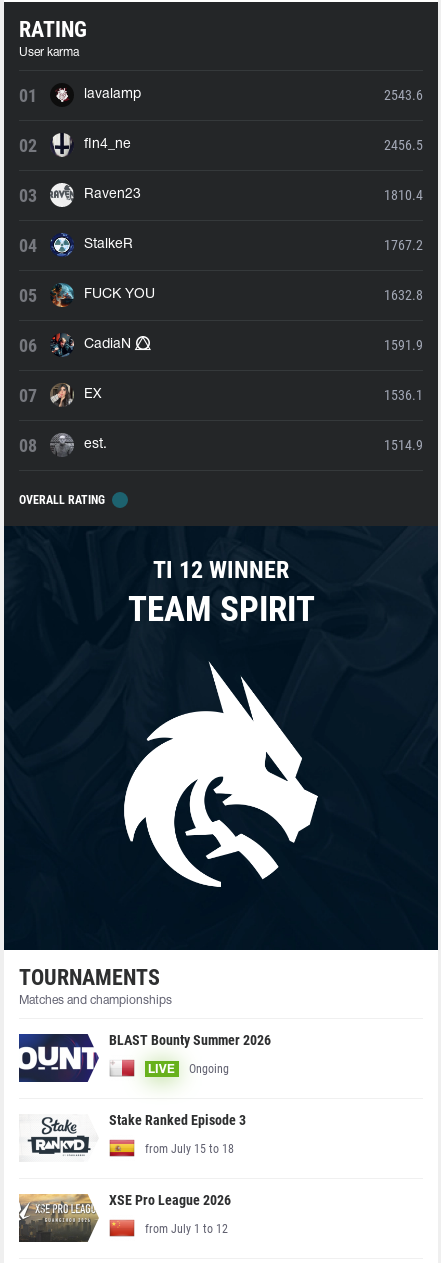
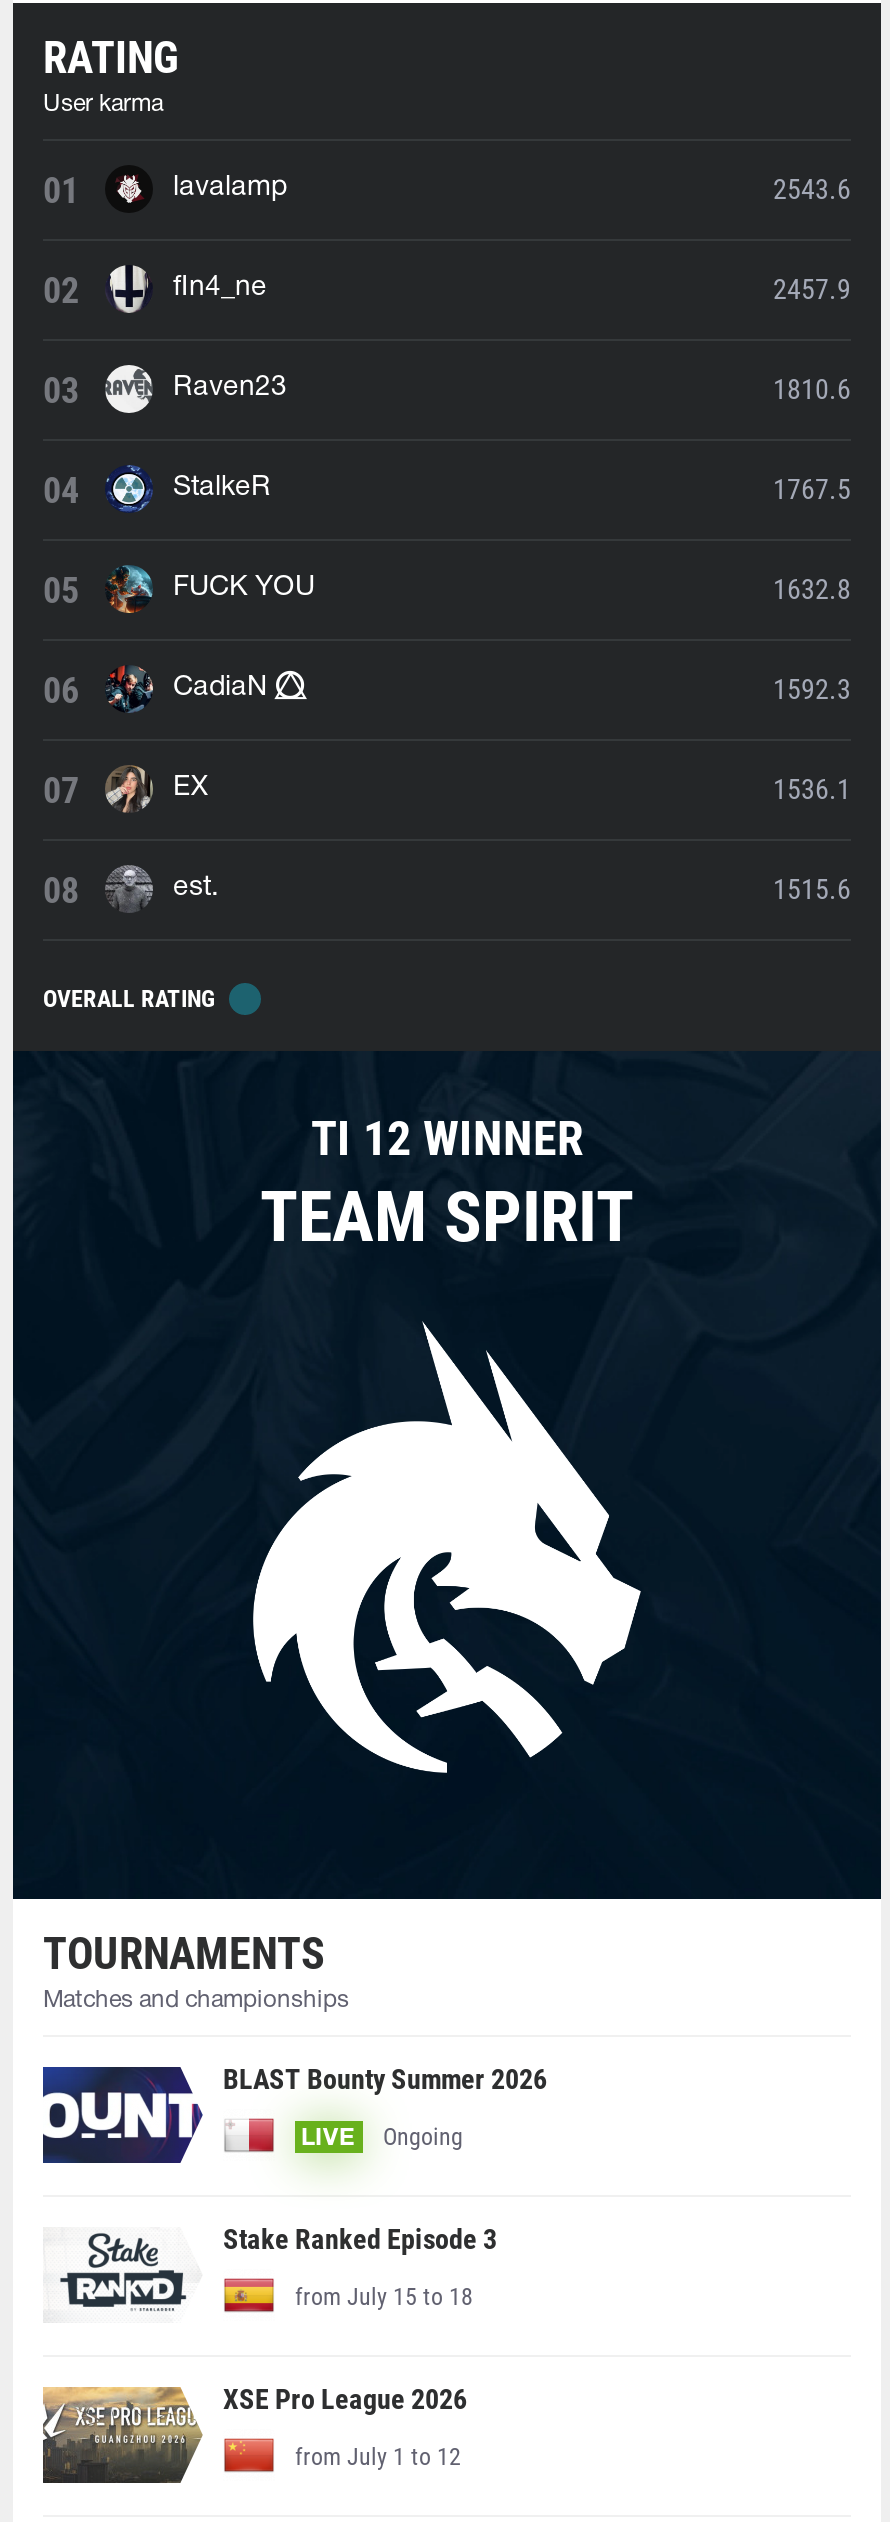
- 2456.5
+ 2457.9

- 1810.4
+ 1810.6

- 1767.2
+ 1767.5

- 1591.9
+ 1592.3

- 1514.9
+ 1515.6
